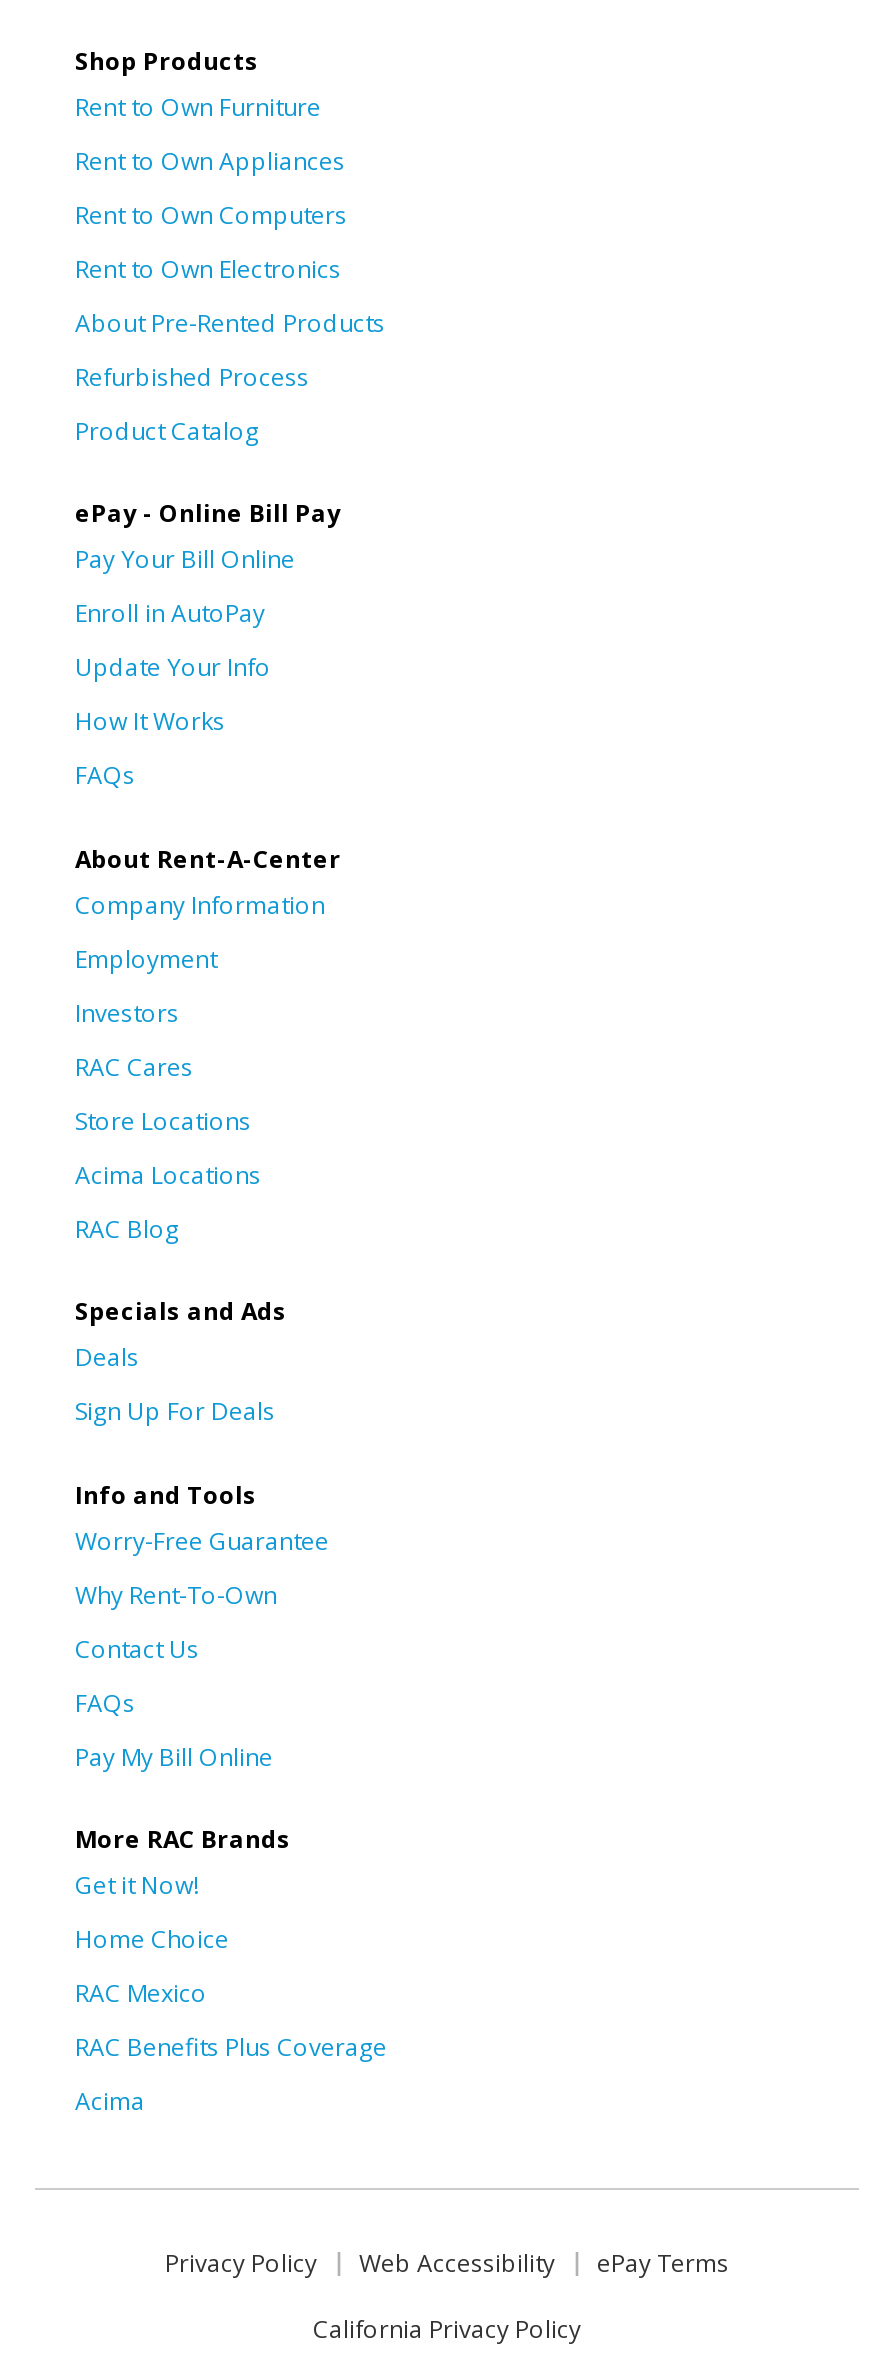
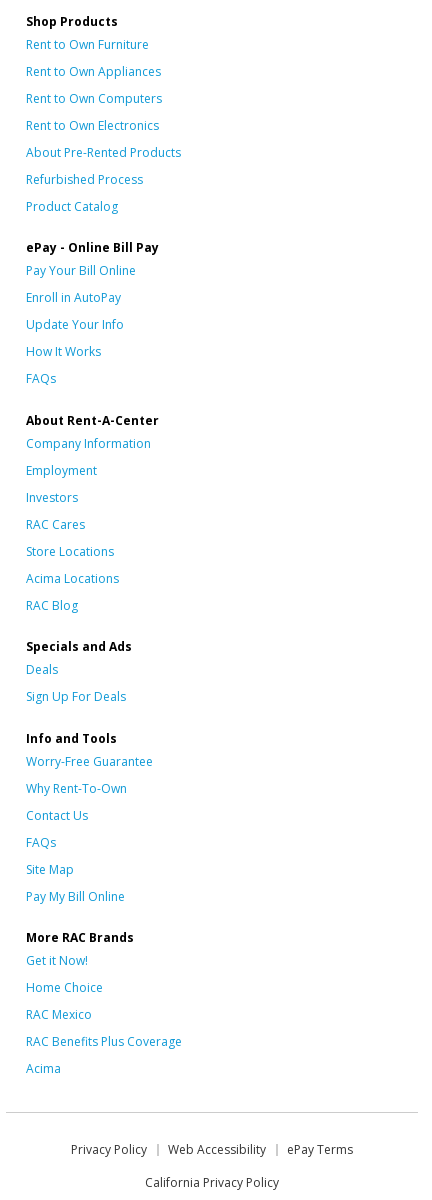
+ Site Map
